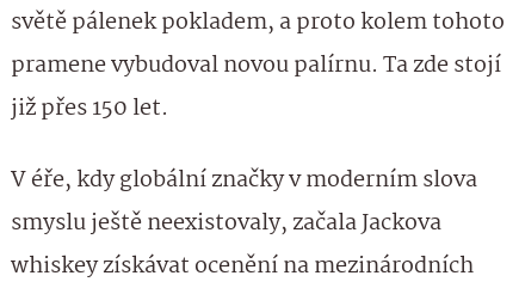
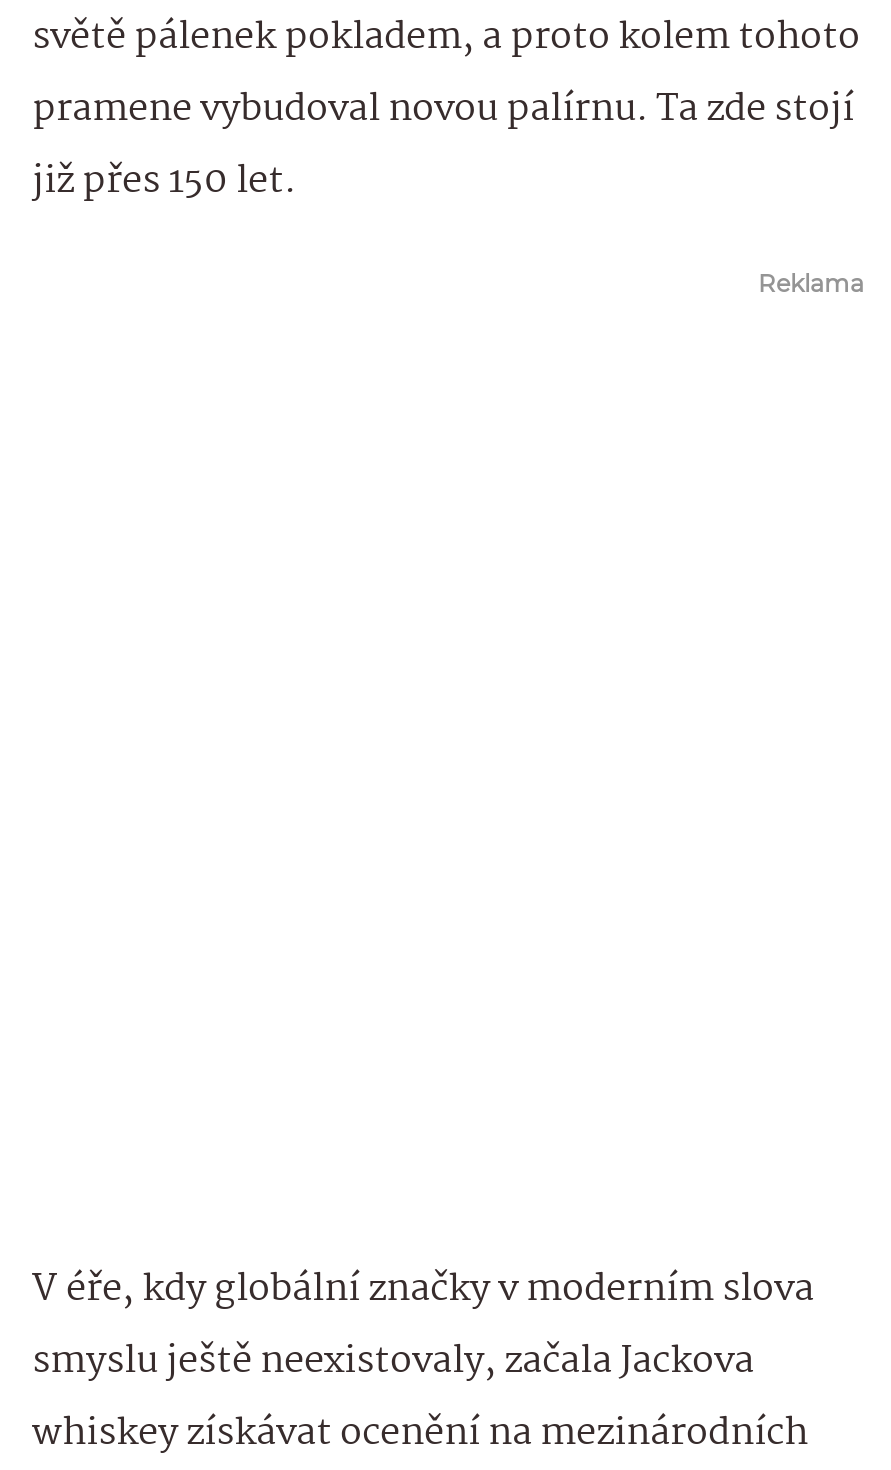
+ Reklama
